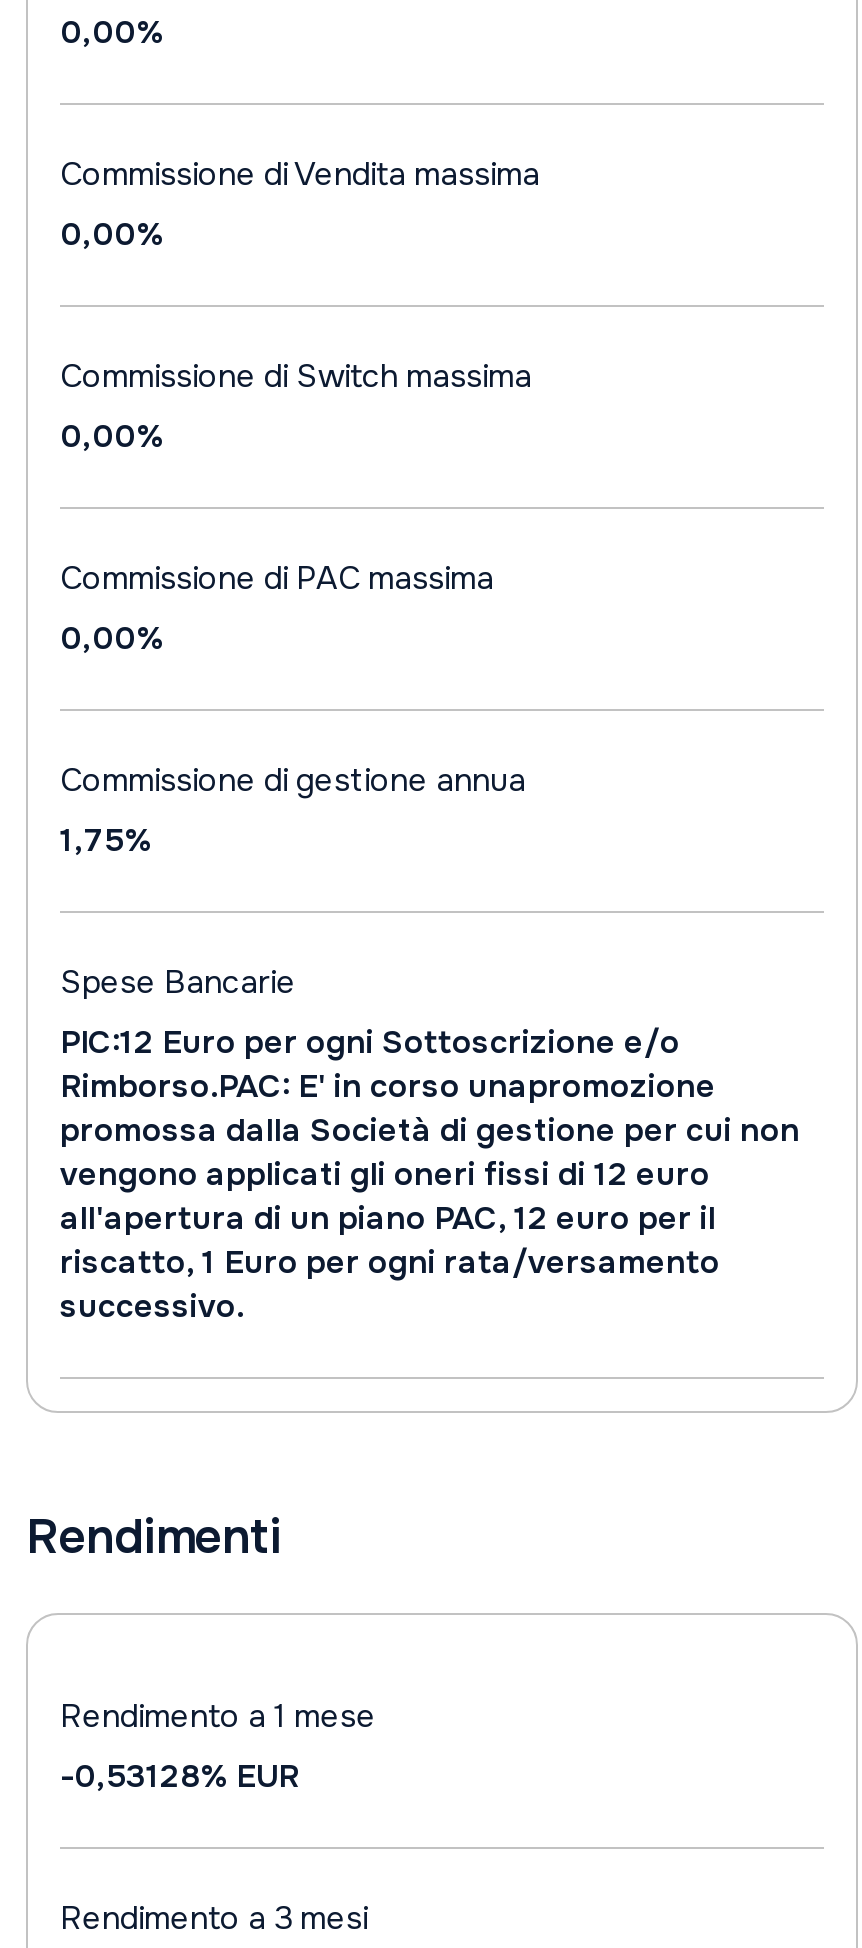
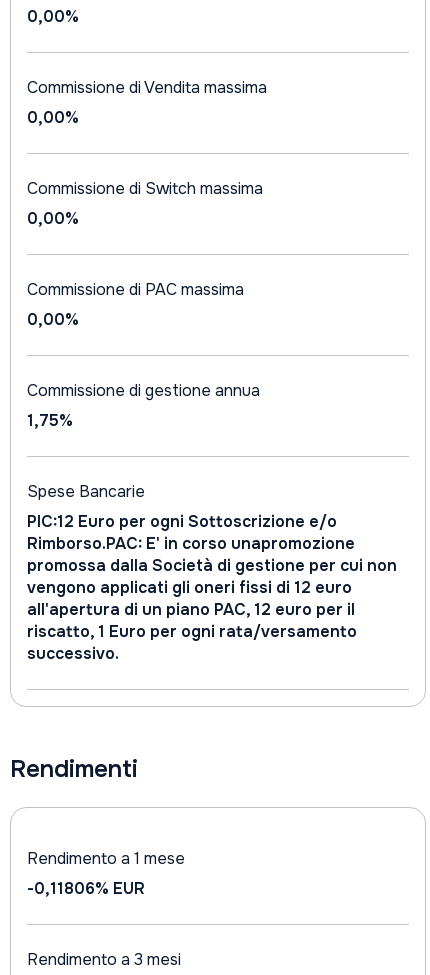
- -0,53128% EUR
+ -0,11806% EUR
